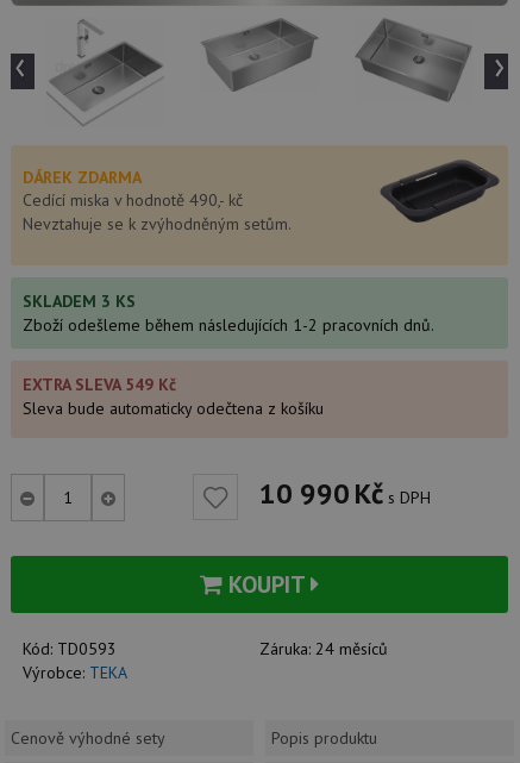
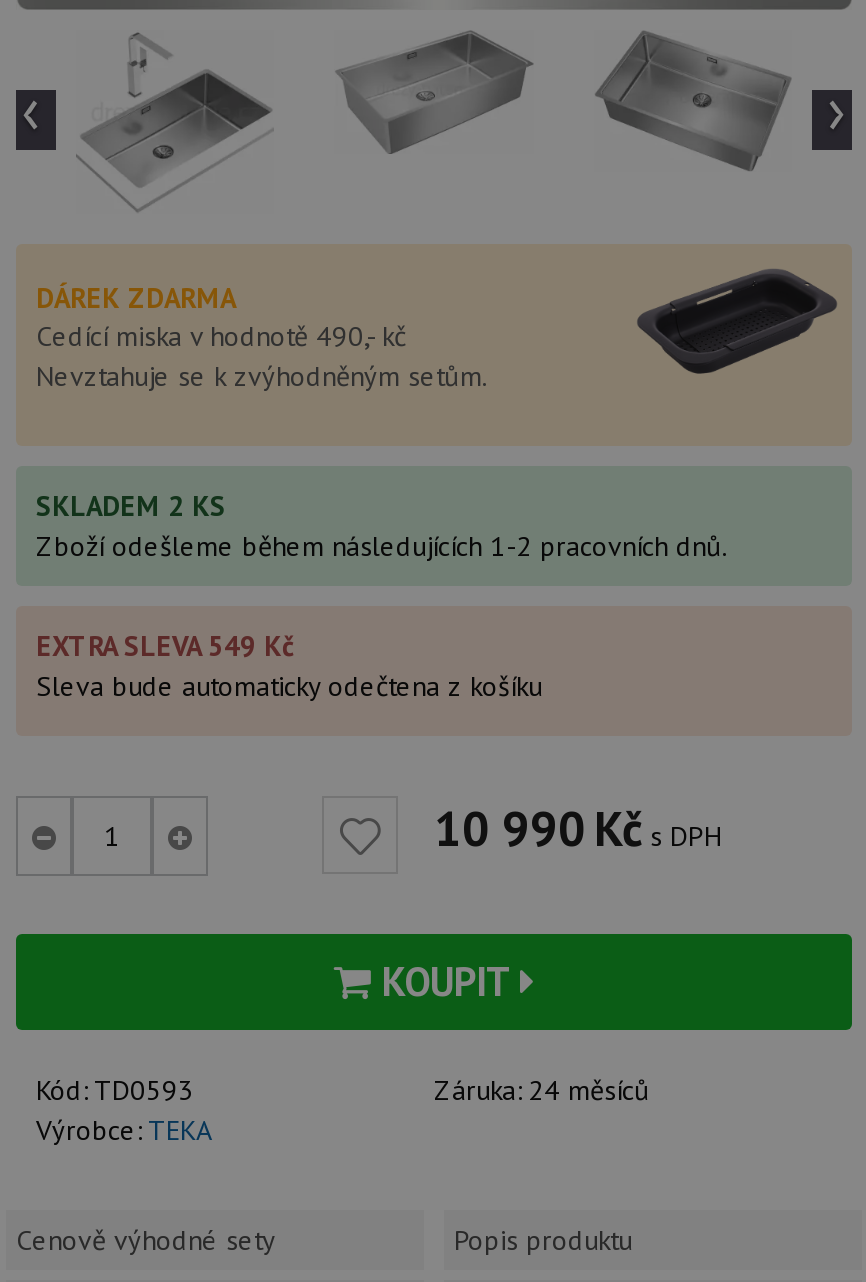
- SKLADEM 3 KS
+ SKLADEM 2 KS
